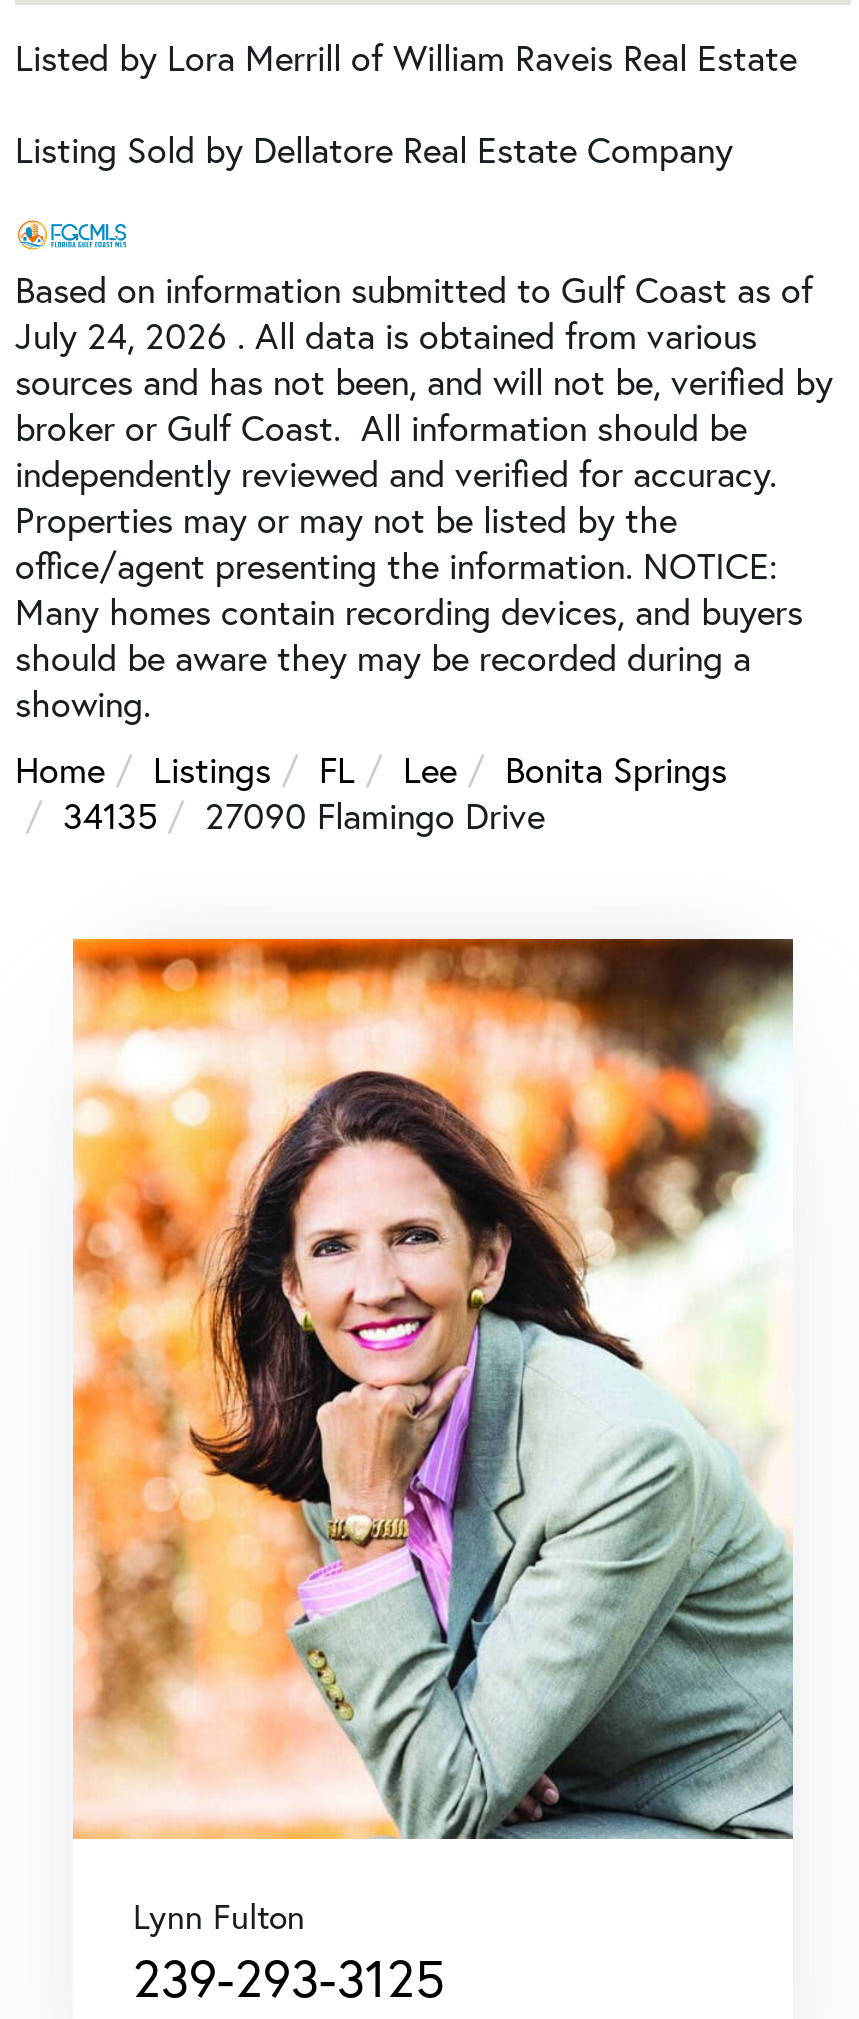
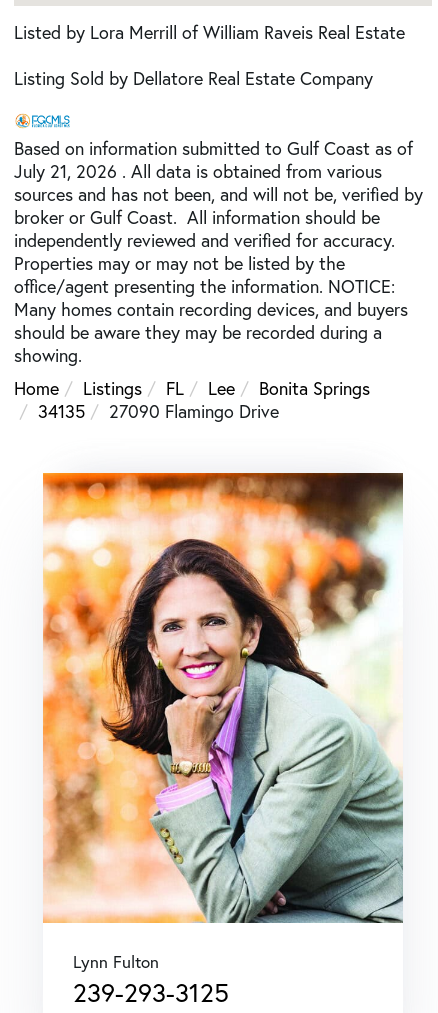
- July 24, 2026 . All data is obtained from various
+ July 21, 2026 . All data is obtained from various
